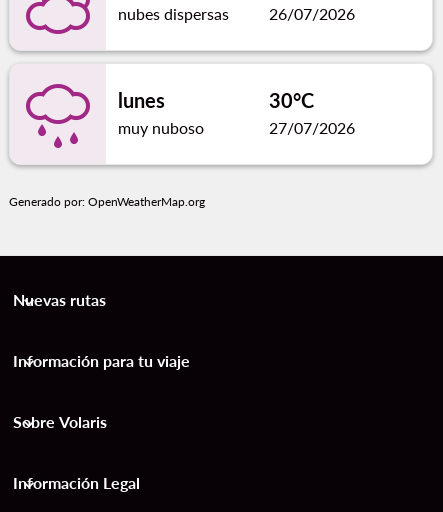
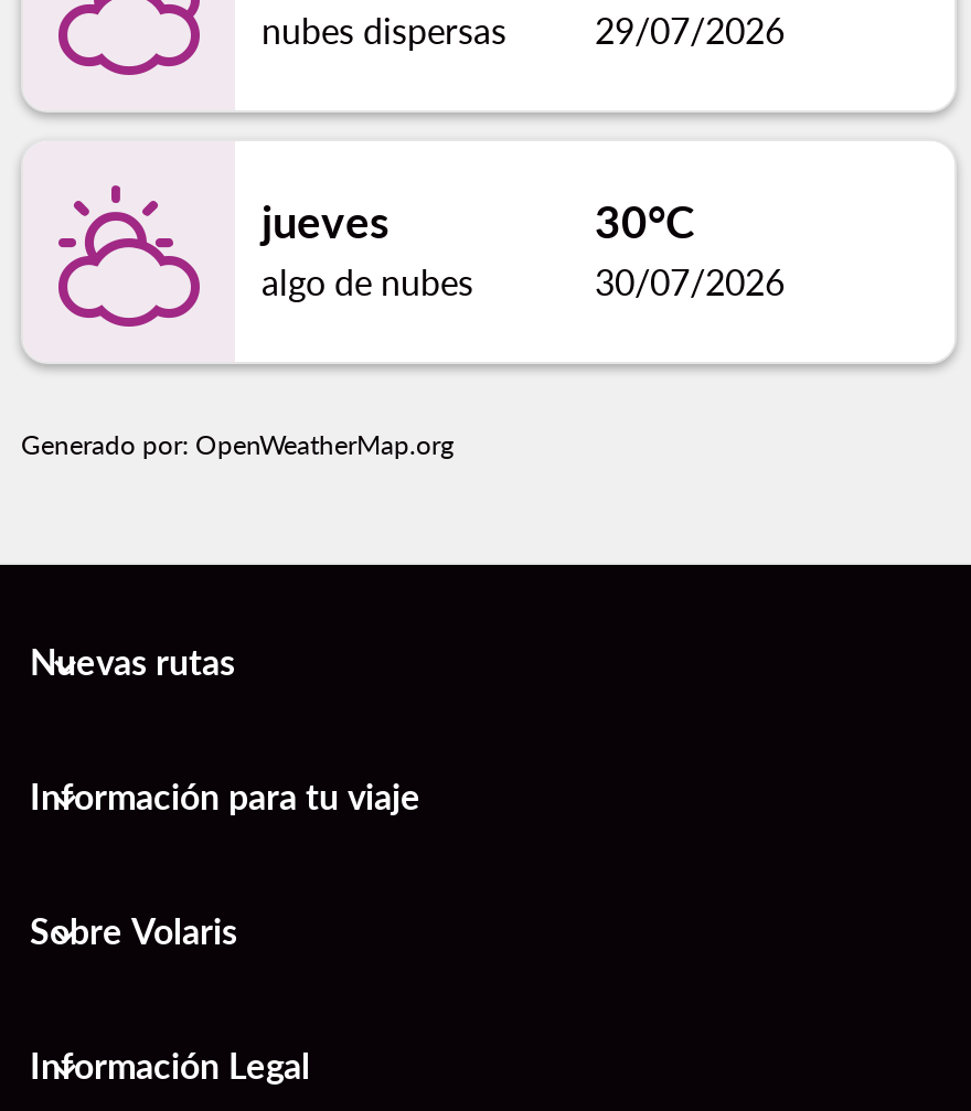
- 26/07/2026
+ 29/07/2026

- [image]
- lunes
- muy nuboso
+ [image]
+ jueves
+ algo de nubes

- 27/07/2026
+ 30/07/2026
